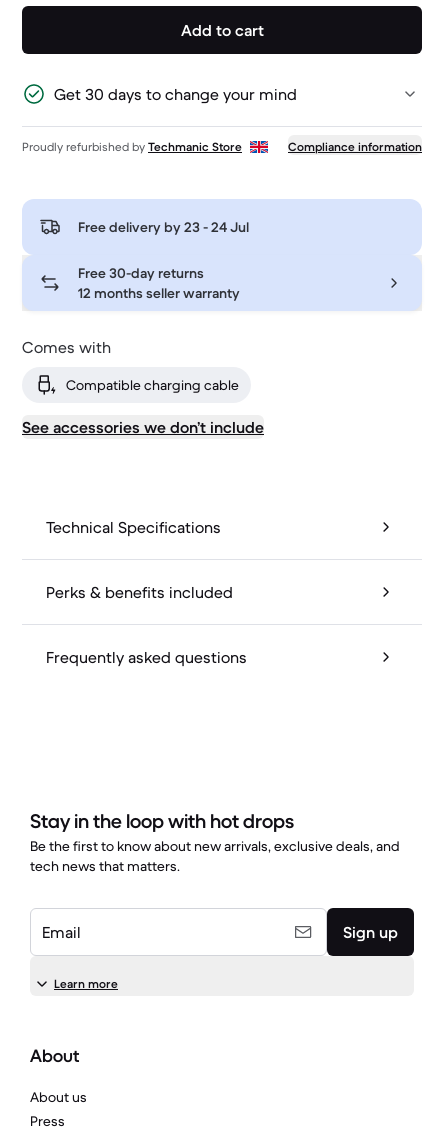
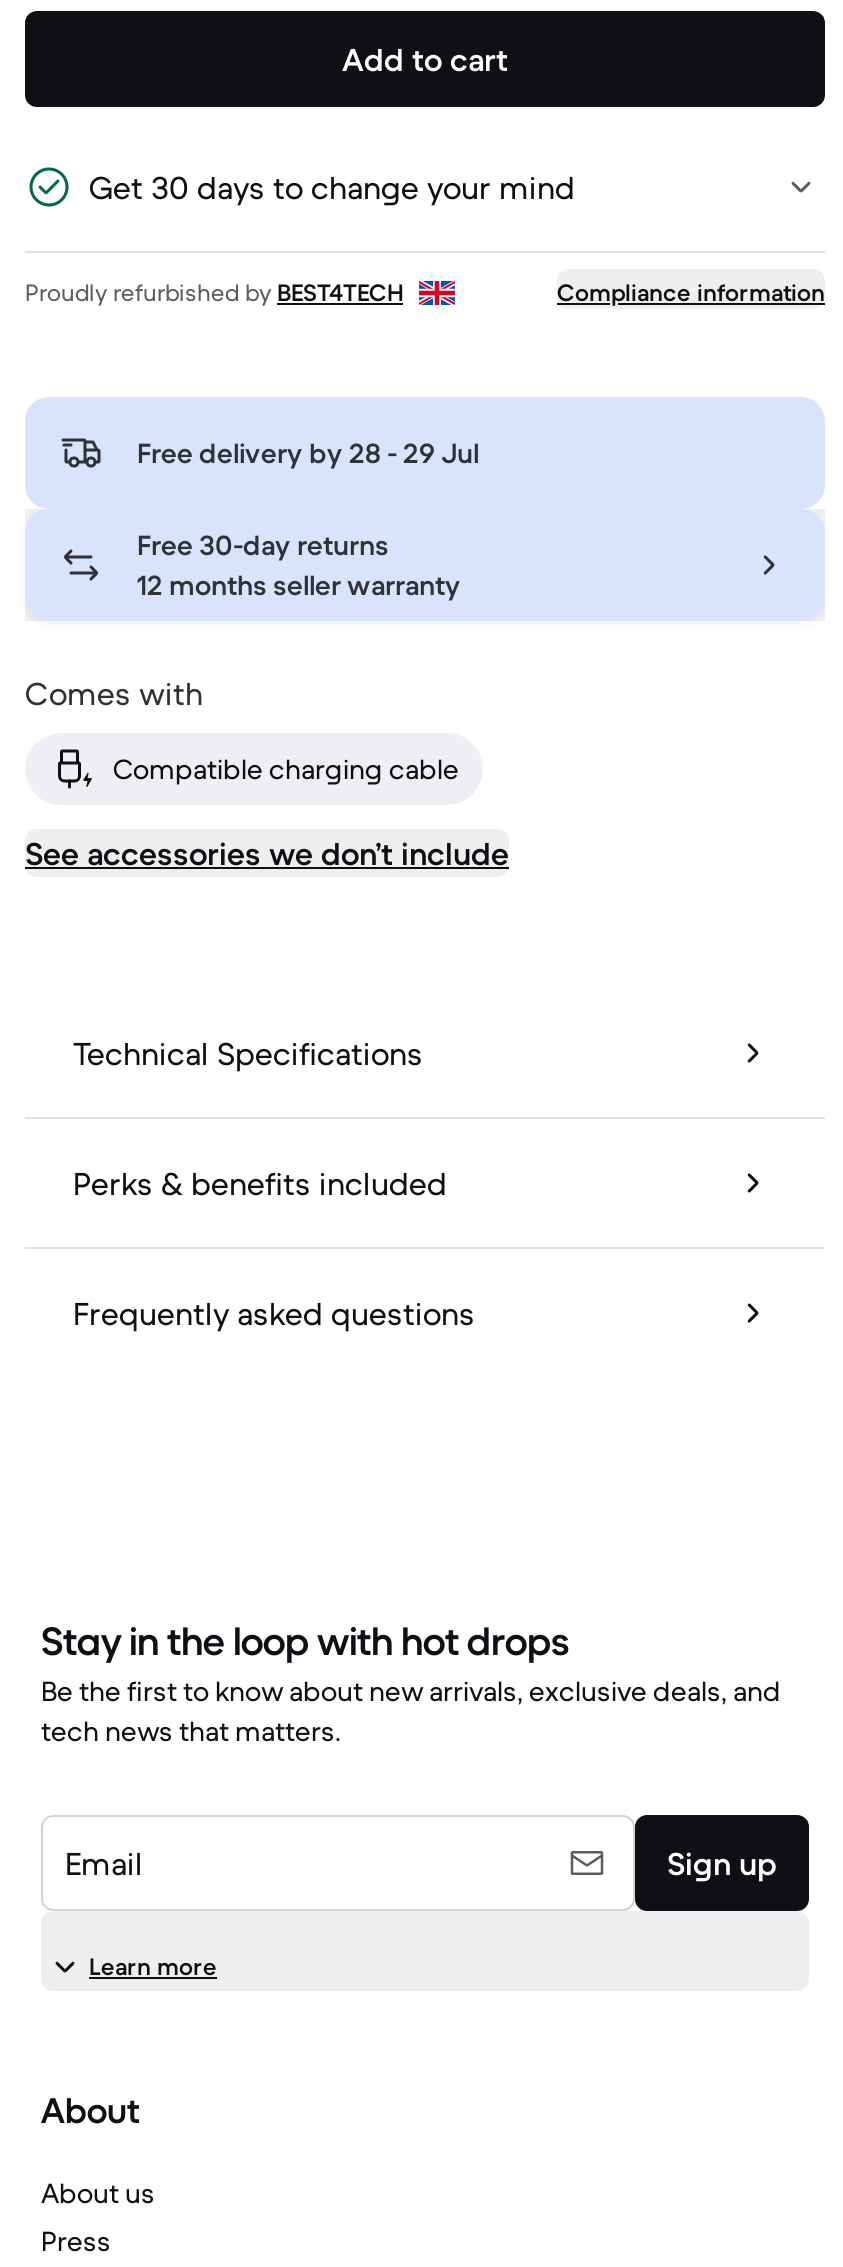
- Proudly refurbished by Techmanic Store
+ Proudly refurbished by BEST4TECH

- Free delivery by 23 - 24 Jul
+ Free delivery by 28 - 29 Jul
